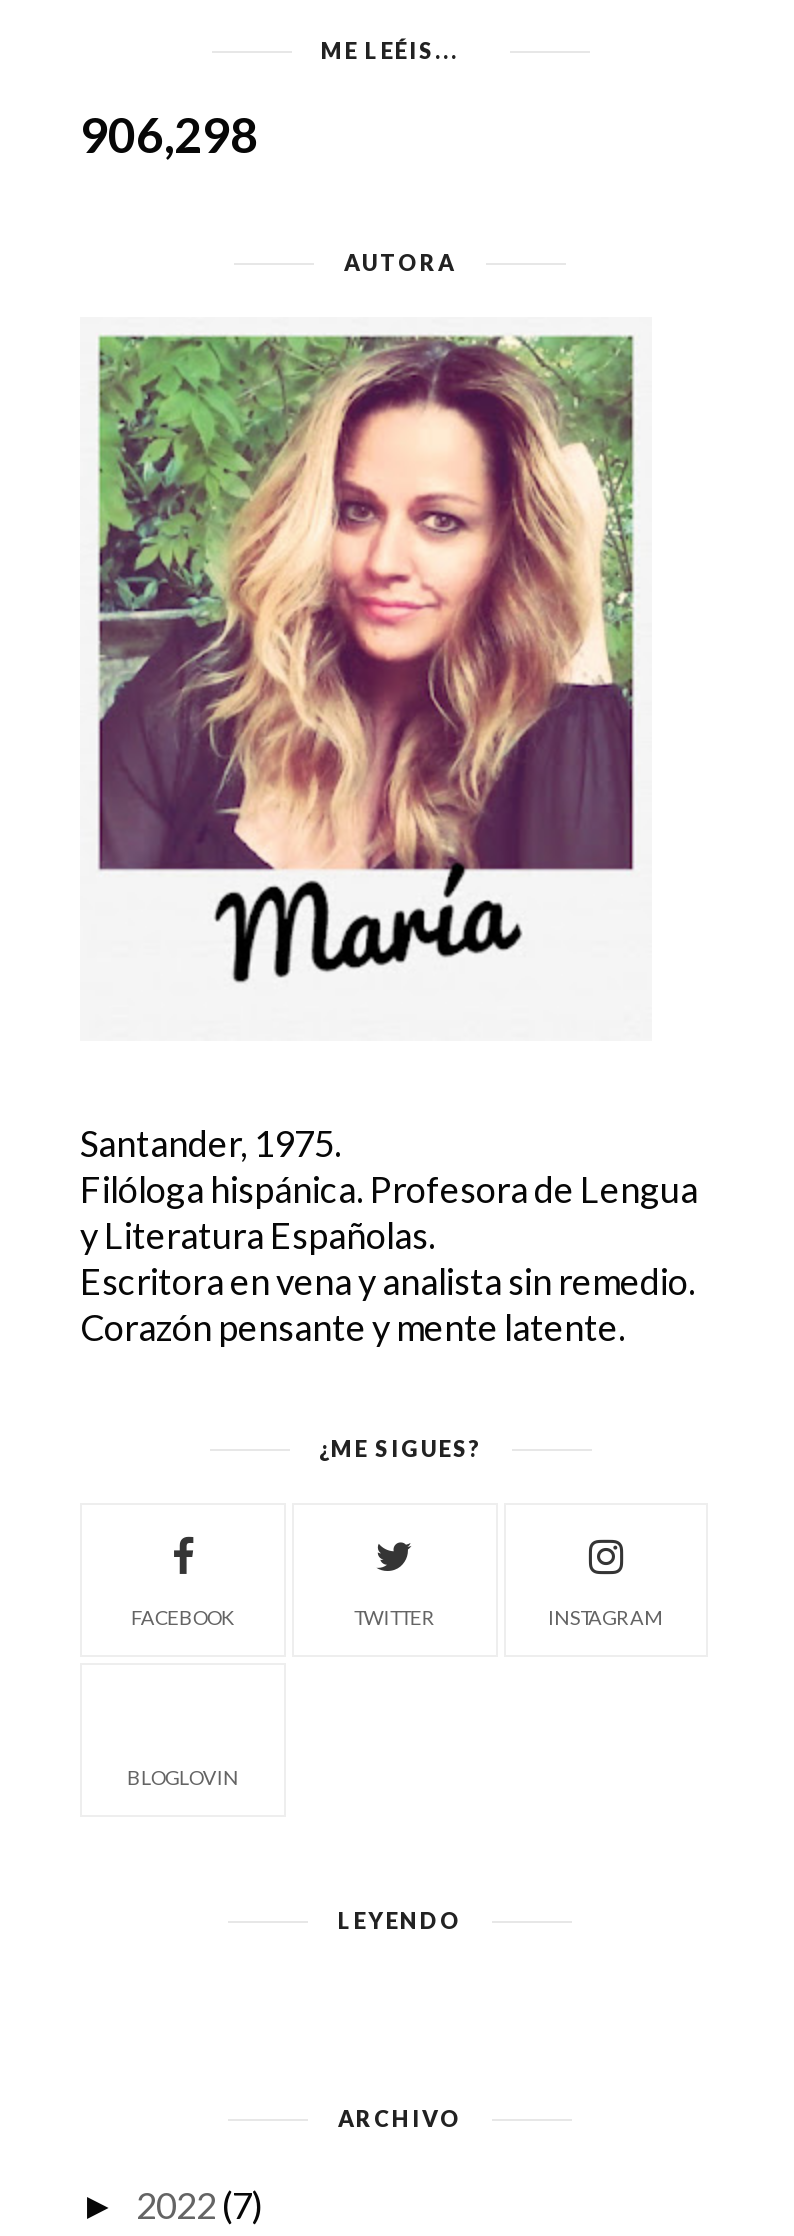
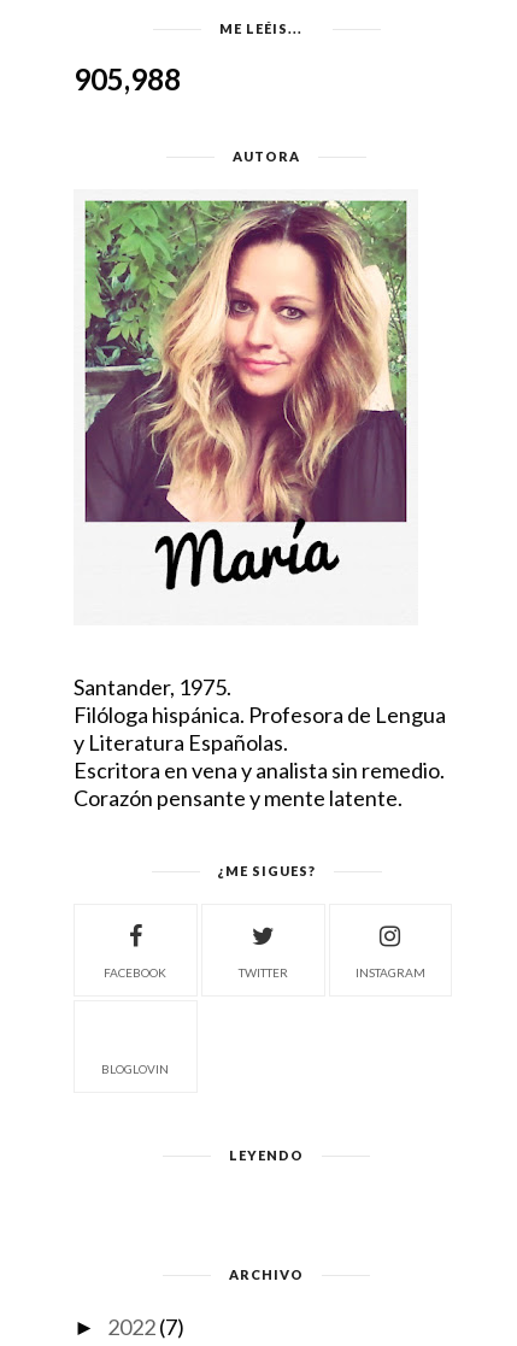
- 906,298
+ 905,988
